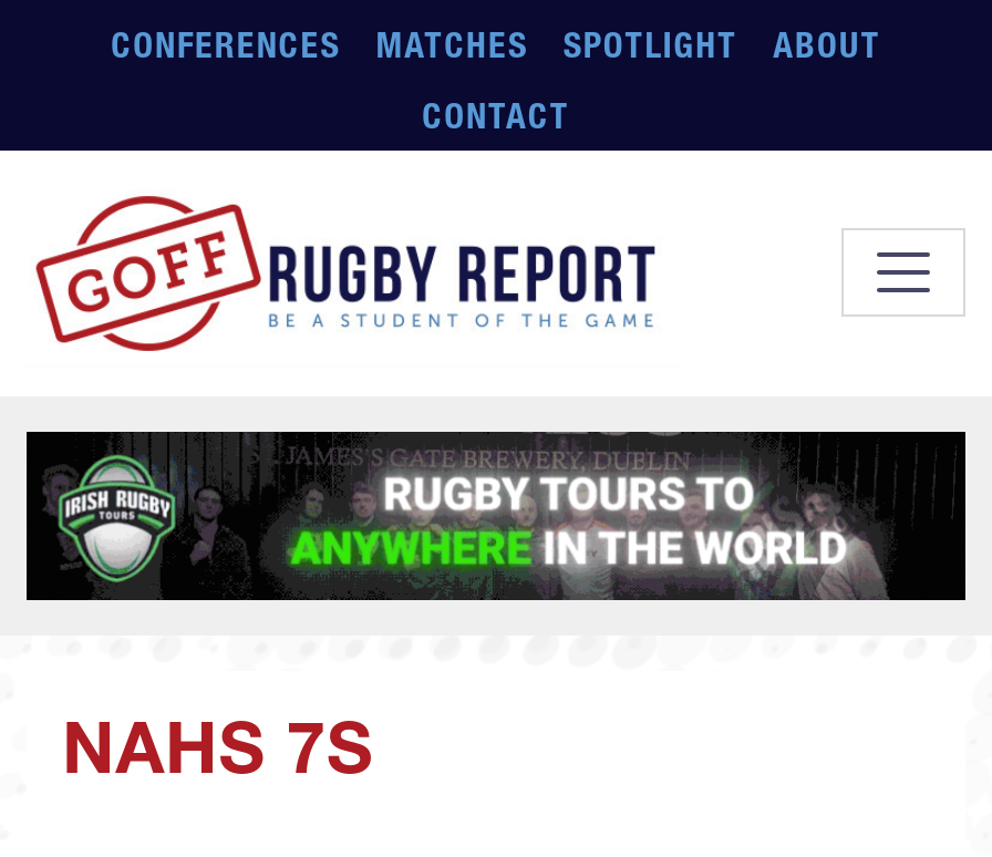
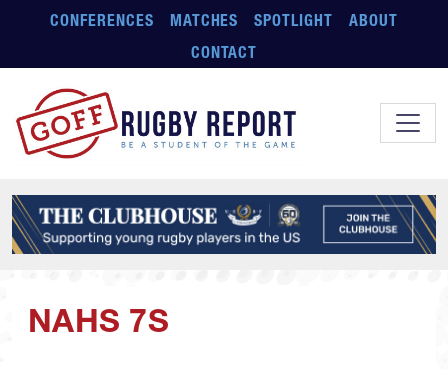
- [image]
+ [image]
